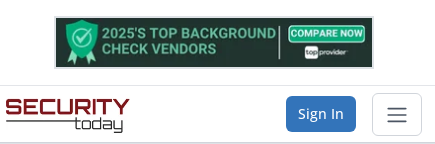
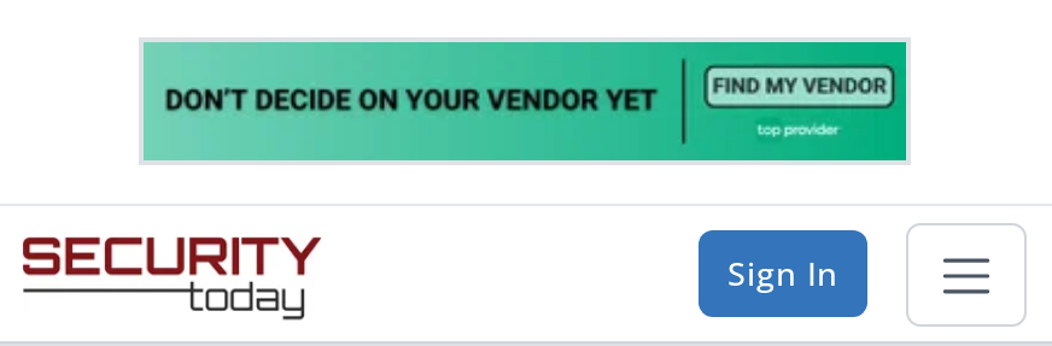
- [image]
+ [image]
